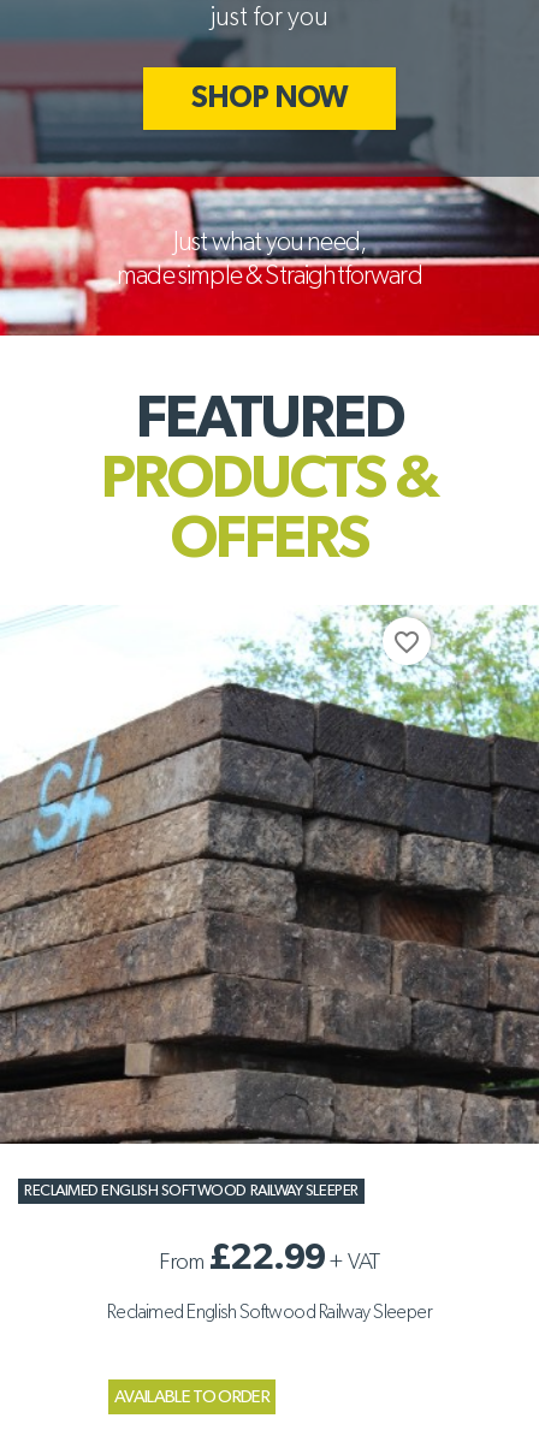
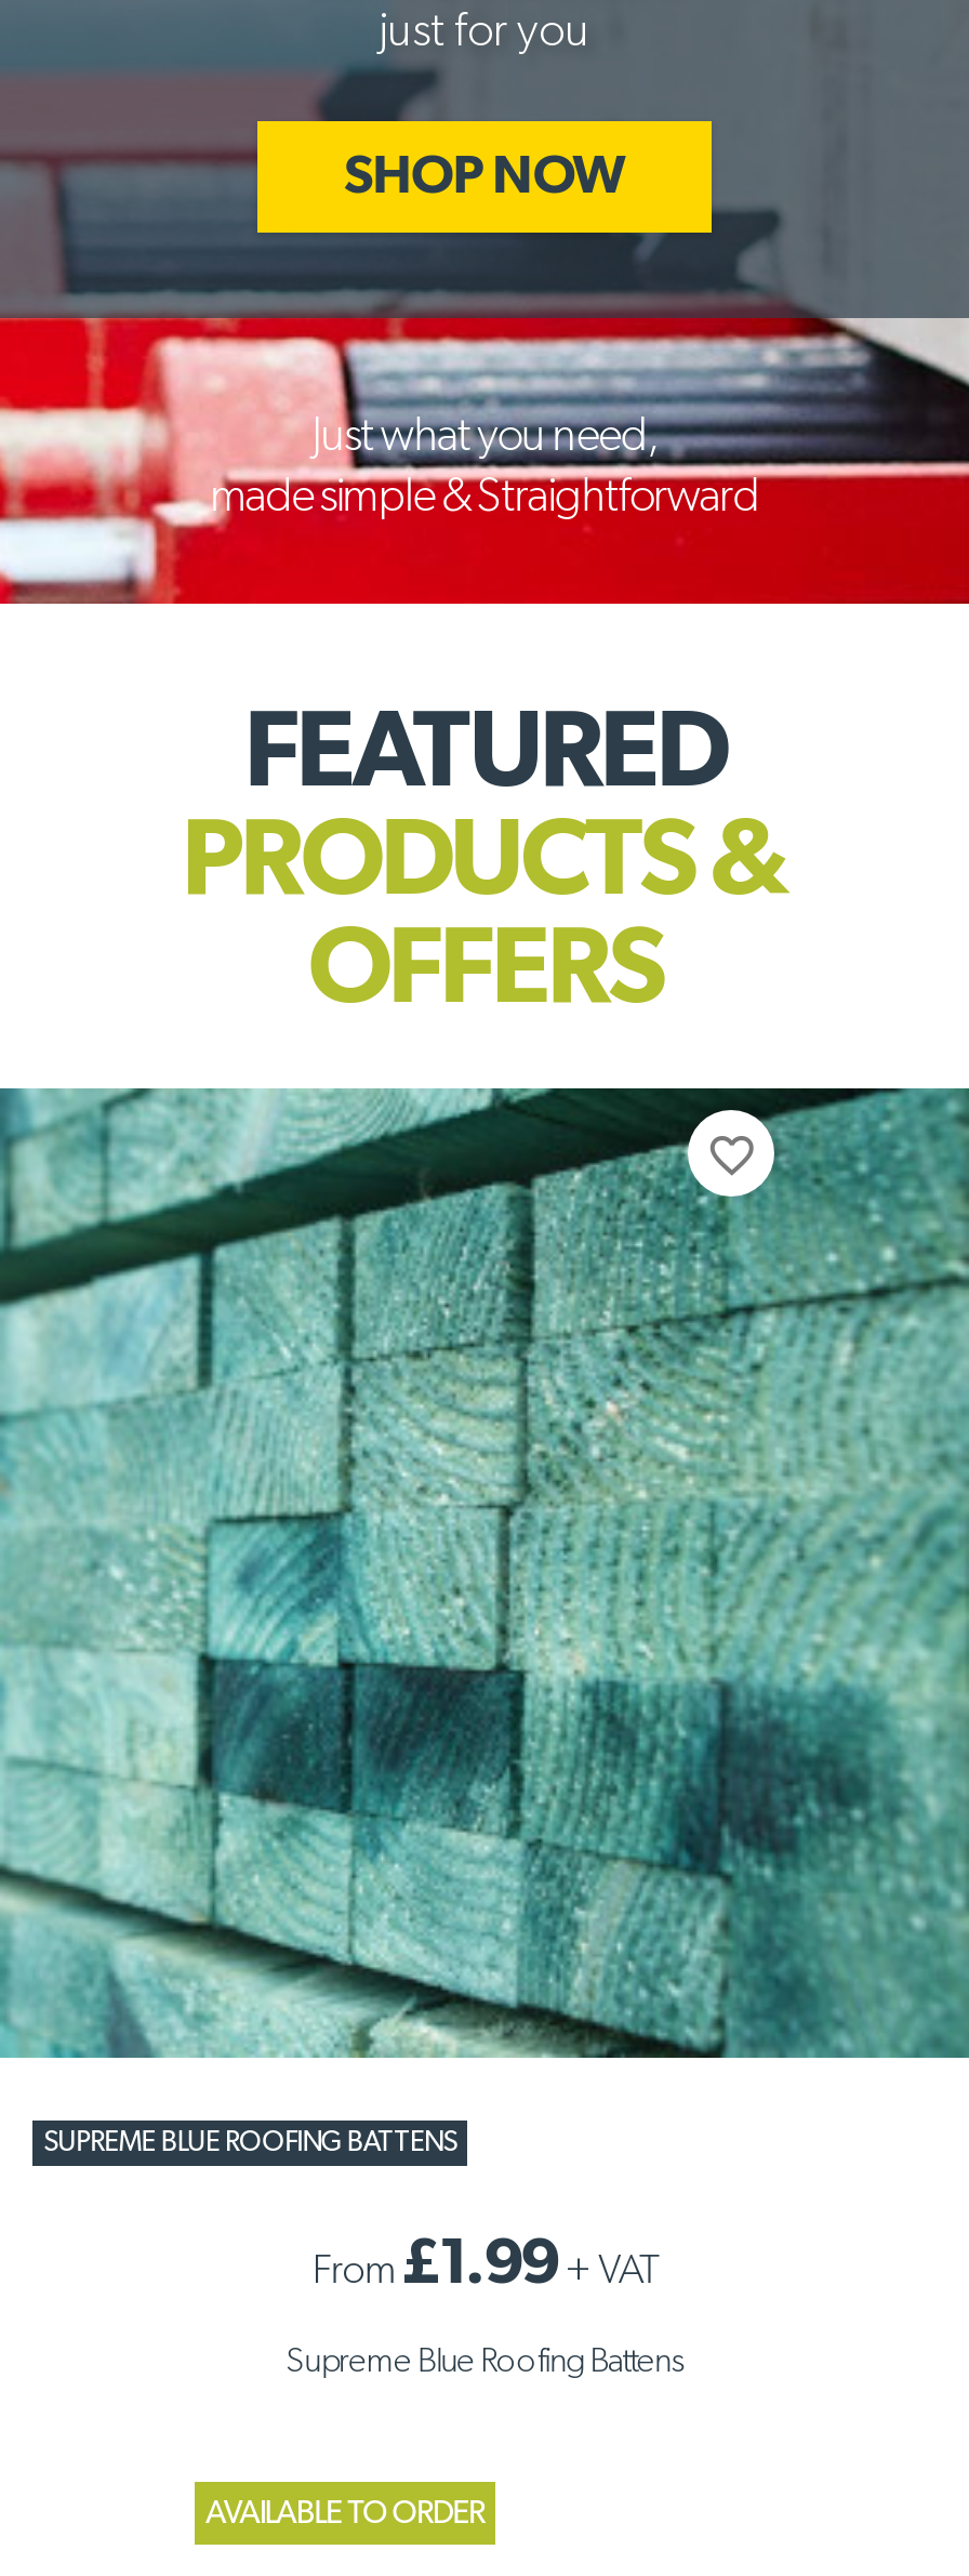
- [image]
- RECLAIMED ENGLISH SOFTWOOD RAILWAY SLEEPER
+ [image]
+ SUPREME BLUE ROOFING BATTENS

- From £22.99+VAT
+ From £1.99+VAT

- Reclaimed English Softwood Railway Sleeper
+ Supreme Blue Roofing Battens
